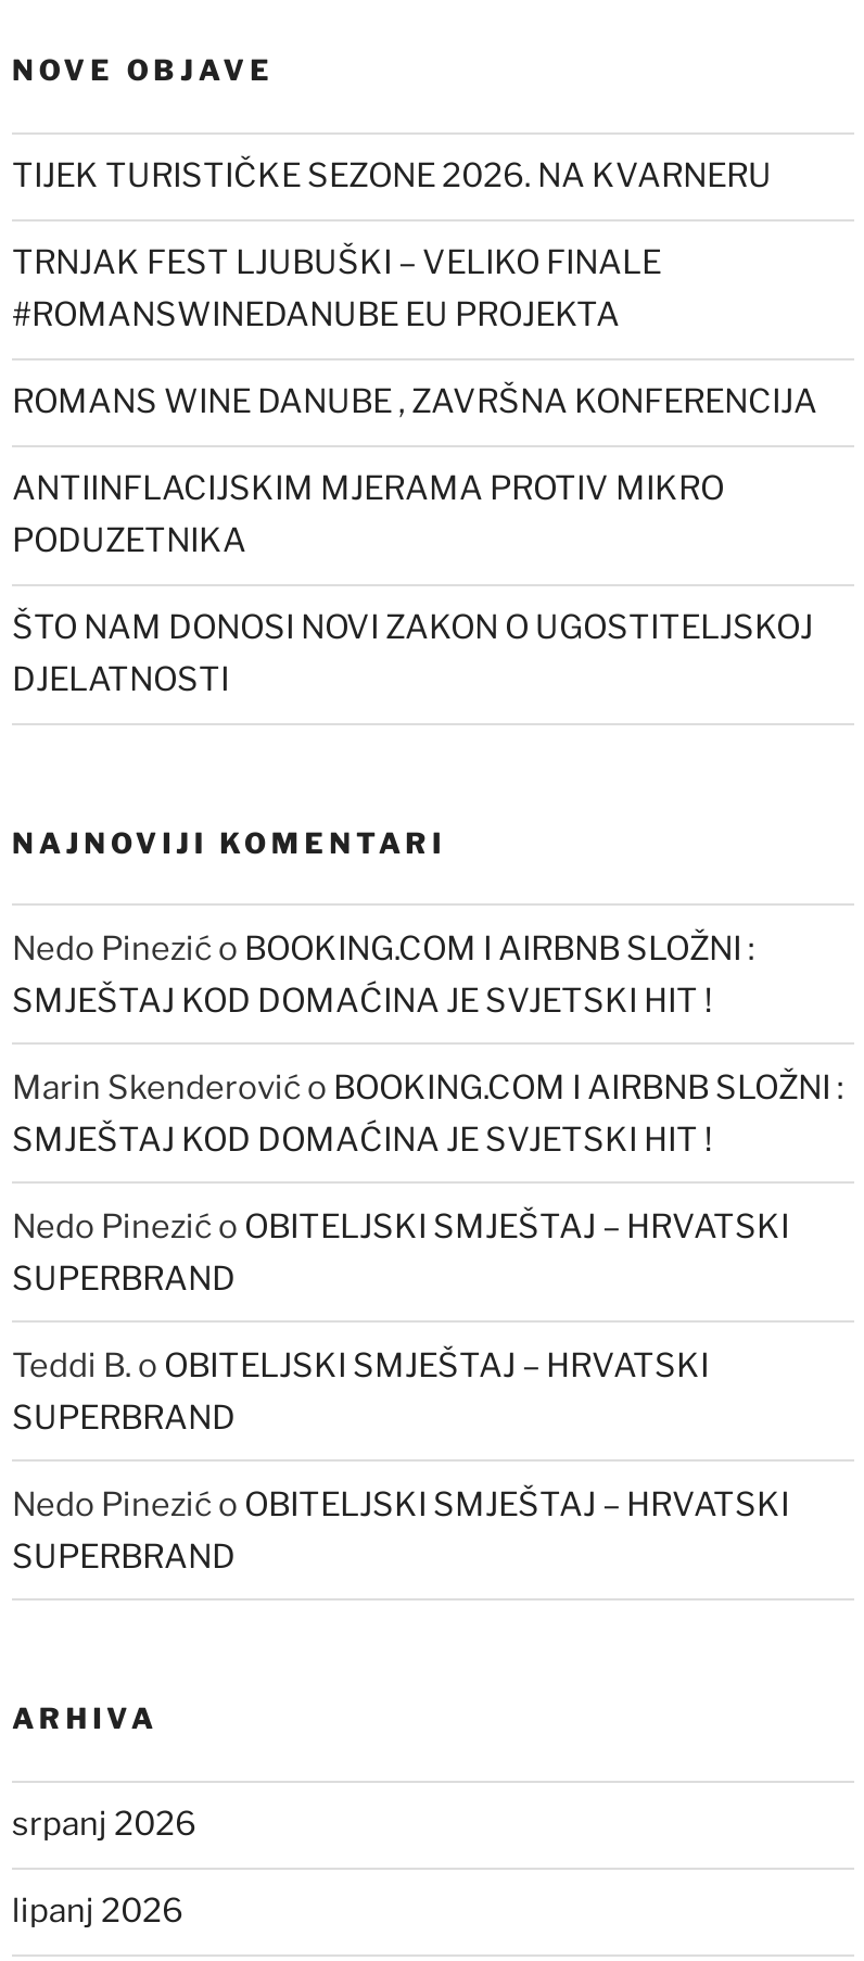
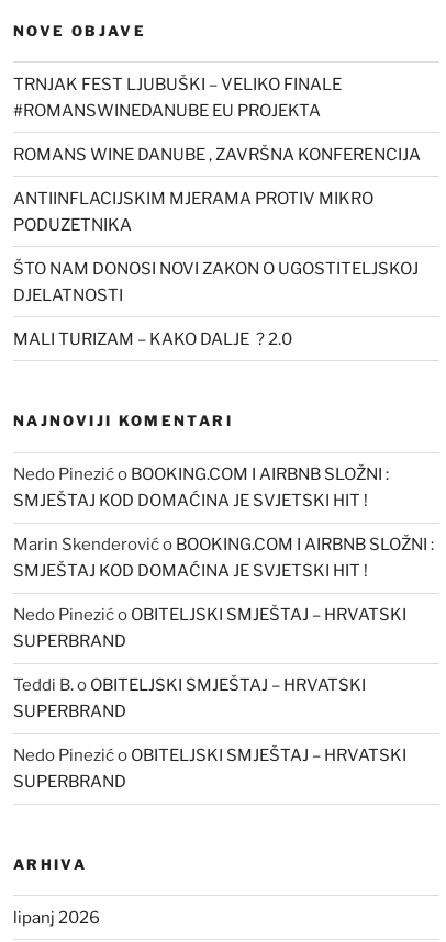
- TIJEK TURISTIČKE SEZONE 2026. NA KVARNERU

+ MALI TURIZAM – KAKO DALJE ? 2.0

- srpanj 2026
